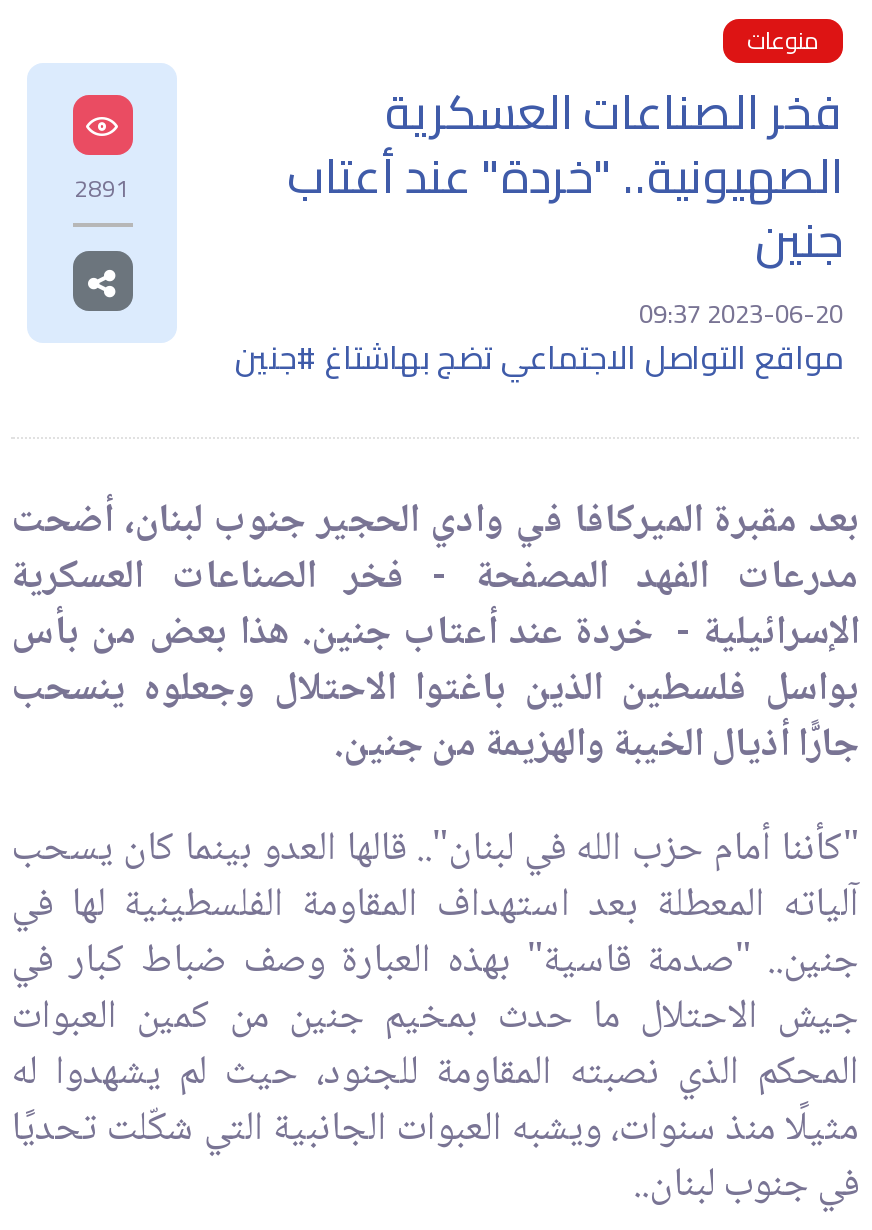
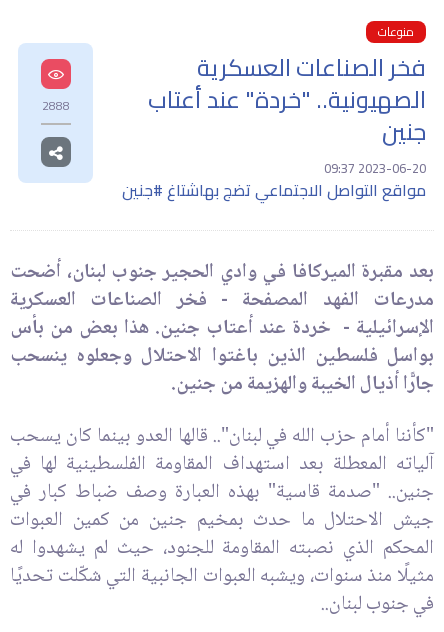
- 2891
+ 2888
